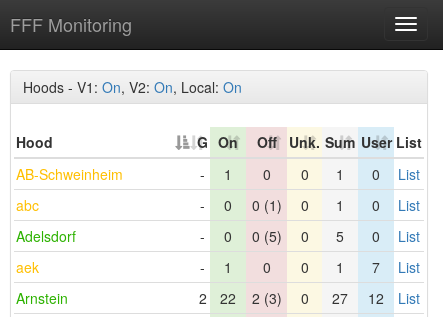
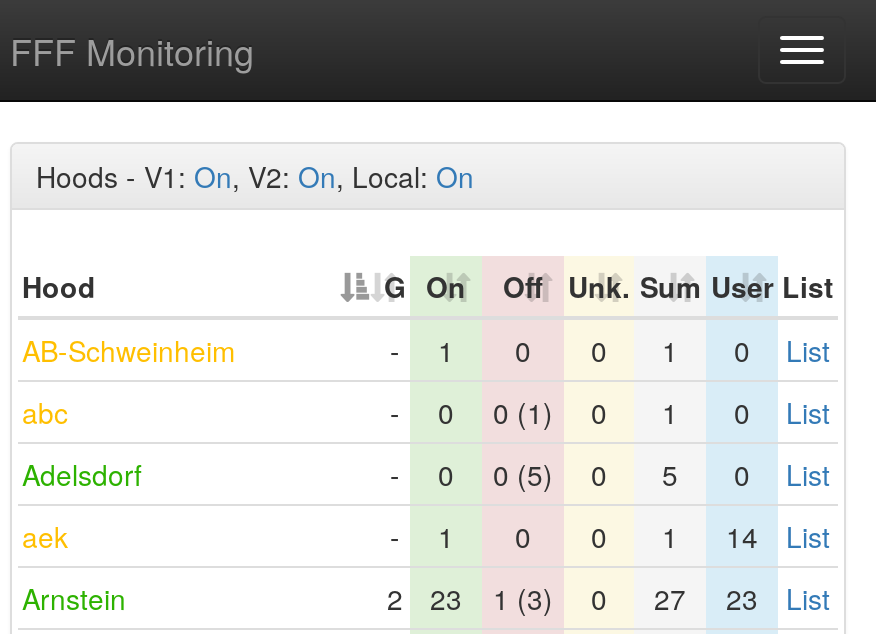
- 7
+ 14

- 22
+ 23

- 2 (3)
+ 1 (3)

- 12
+ 23
